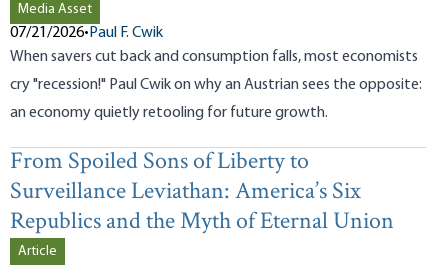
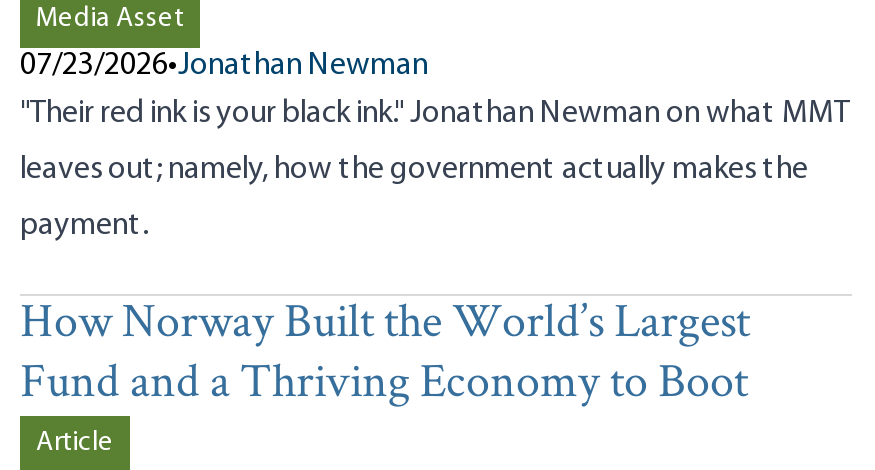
- 07/21/2026•Paul F. Cwik
+ 07/23/2026•Jonathan Newman

- When savers cut back and consumption falls, most economists
+ "Their red ink is your black ink." Jonathan Newman on what MMT

- cry "recession!" Paul Cwik on why an Austrian sees the opposite:
+ leaves out; namely, how the government actually makes the

- an economy quietly retooling for future growth.
+ payment.

- From Spoiled Sons of Liberty to
- Surveillance Leviathan: America’s Six
- Republics and the Myth of Eternal Union
+ How Norway Built the World’s Largest
+ Fund and a Thriving Economy to Boot
